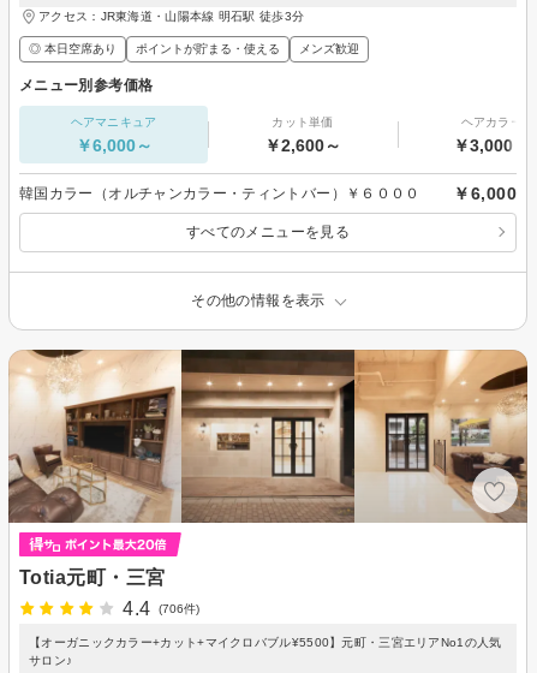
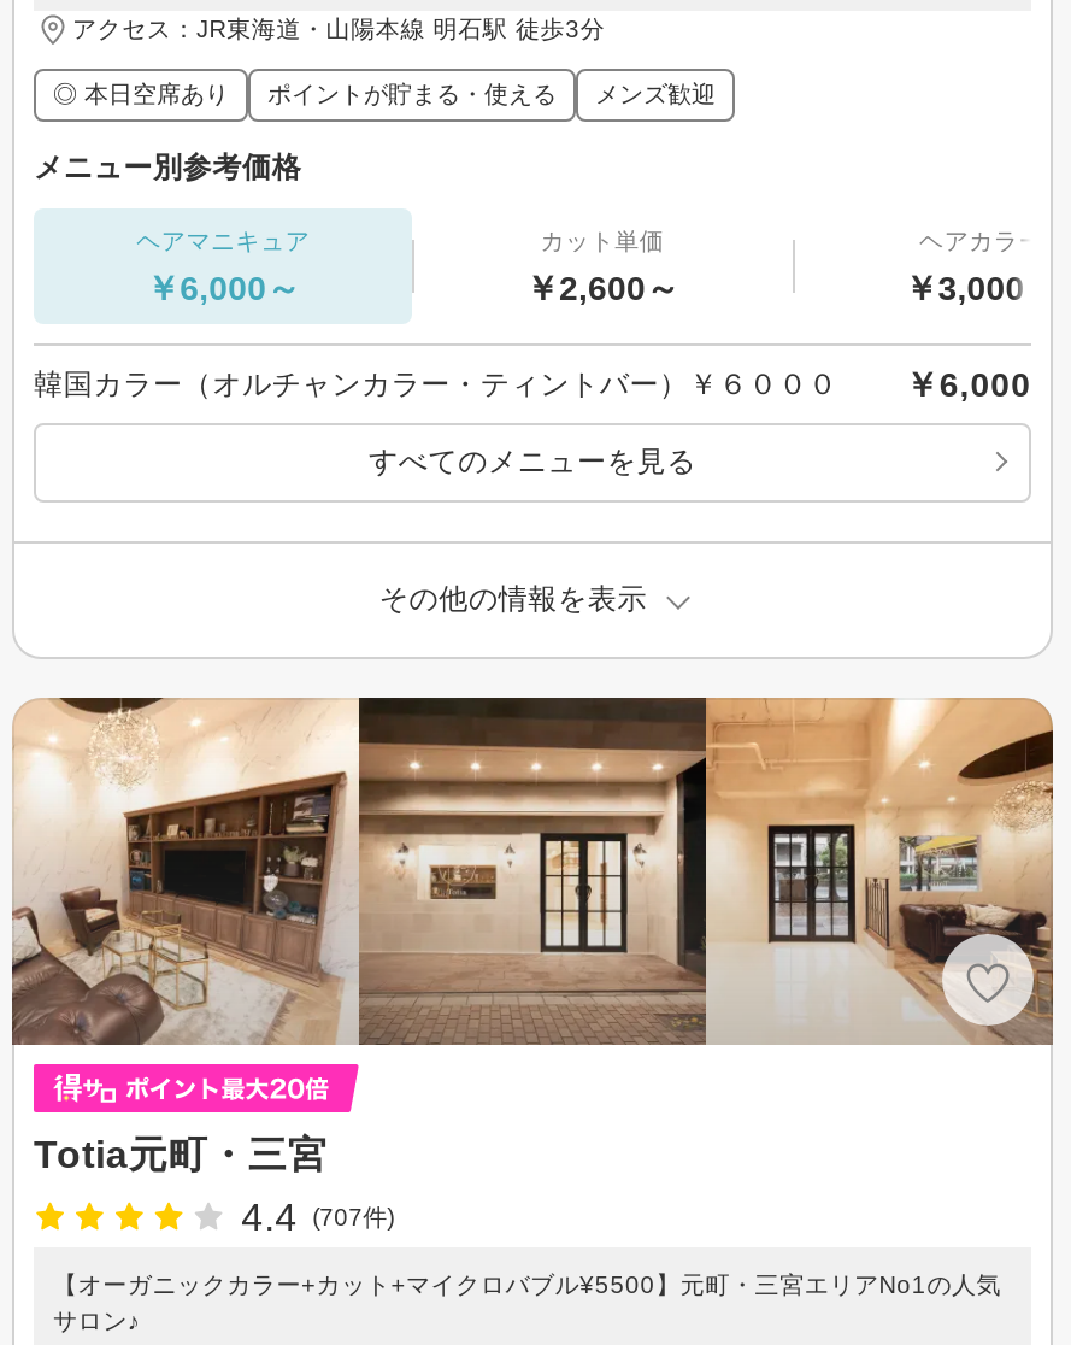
- 4.4 (706件)
+ 4.4 (707件)
